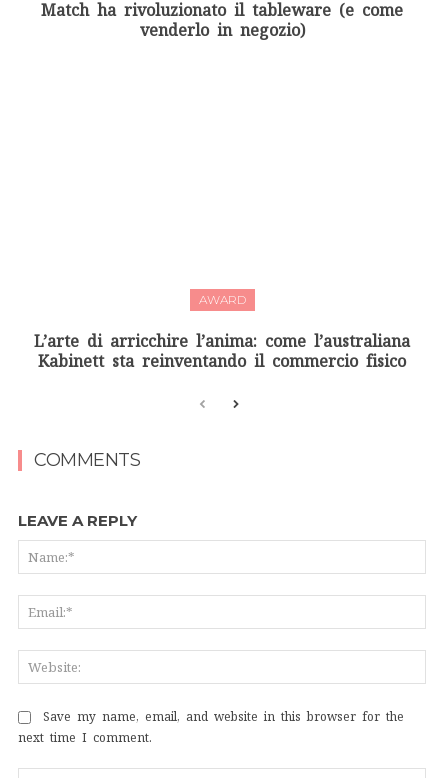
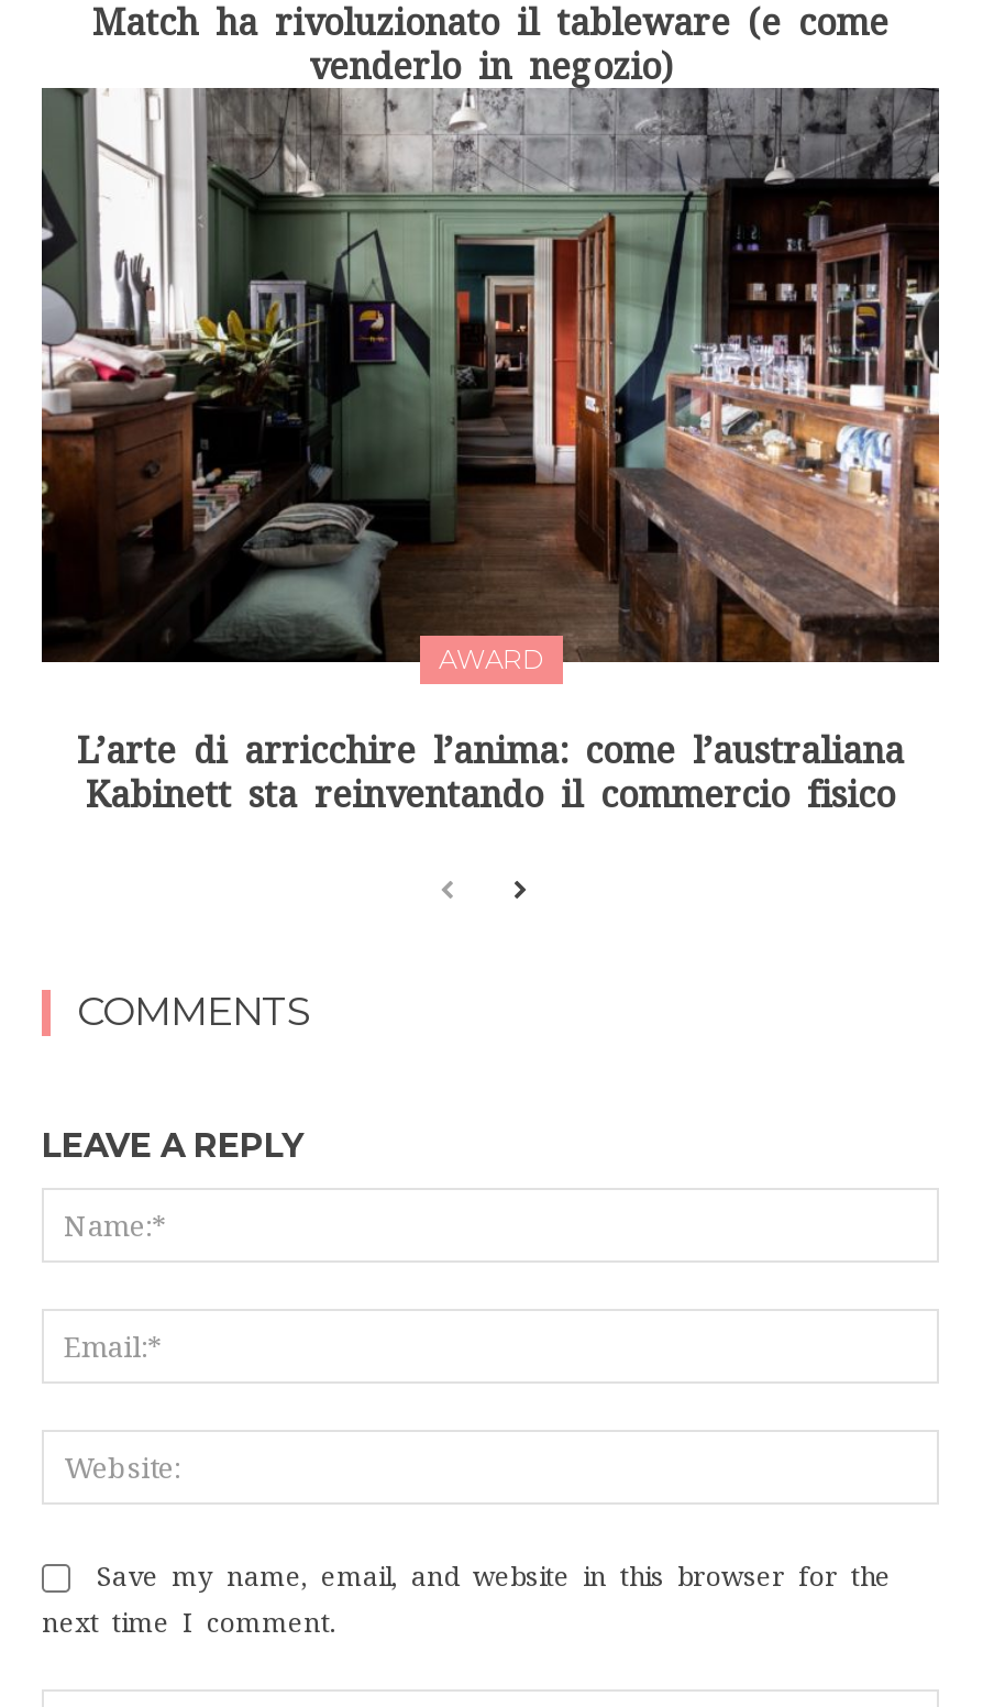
+ [image]
